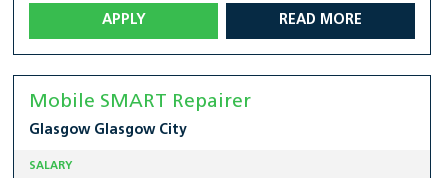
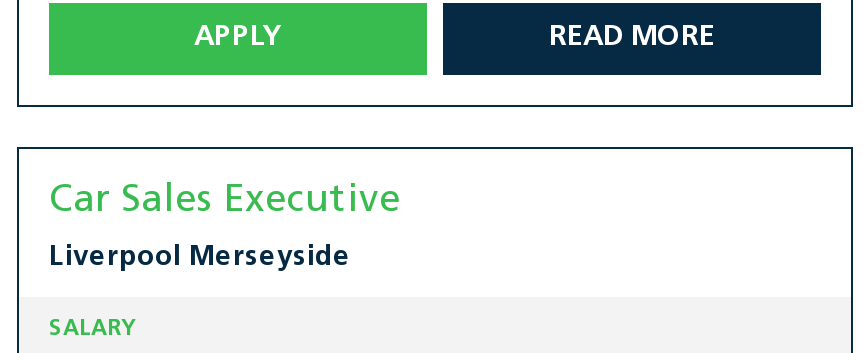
- Mobile SMART Repairer
+ Car Sales Executive

- Glasgow Glasgow City
+ Liverpool Merseyside
